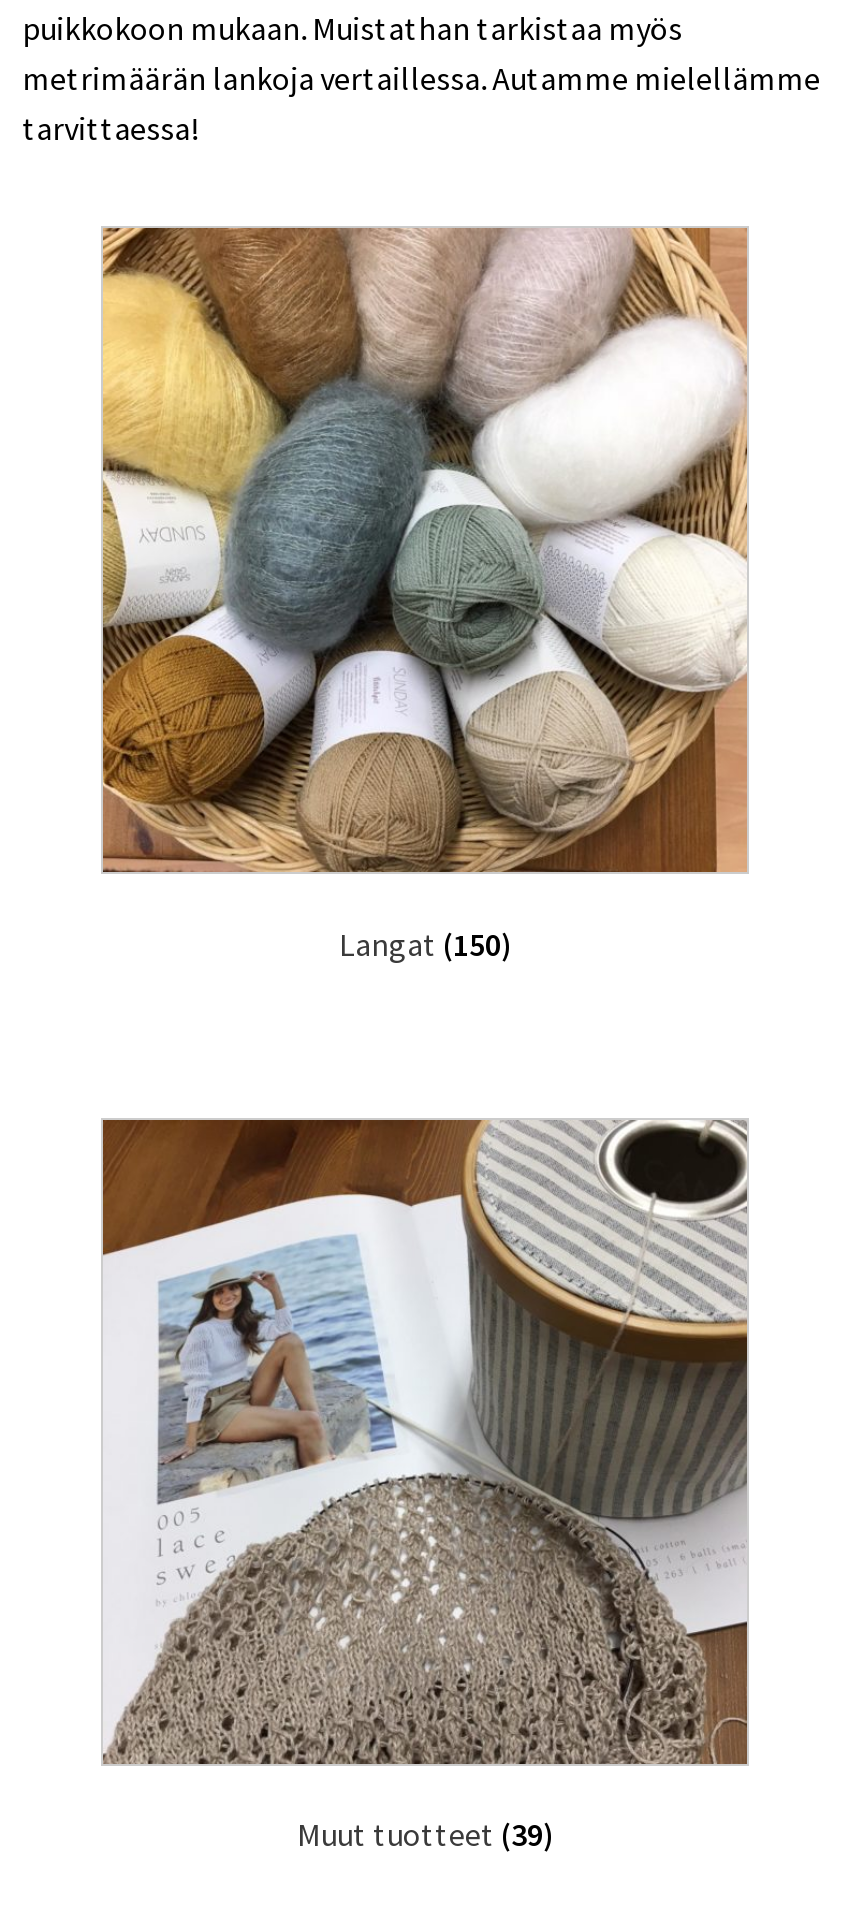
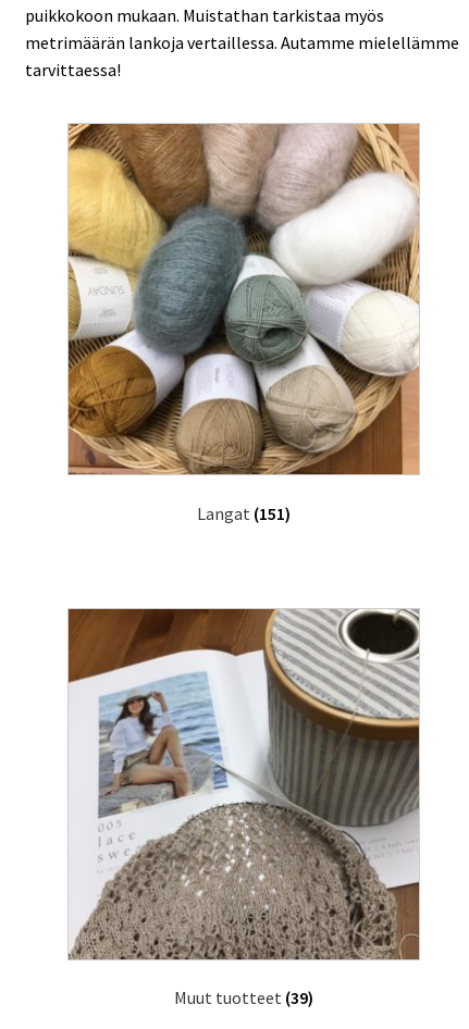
- Langat (150)
+ Langat (151)
